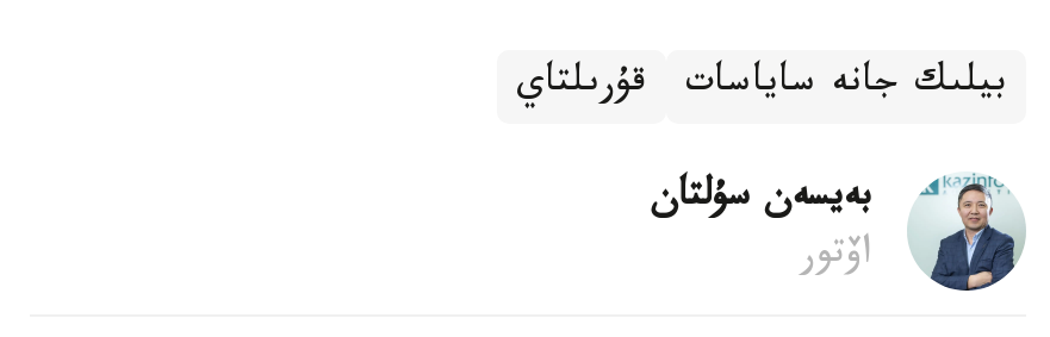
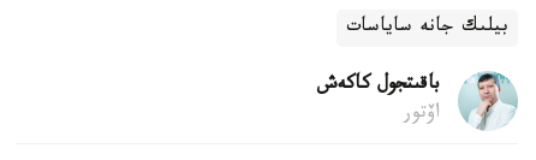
- [image]
- قۇرىلتاي
- بەيسەن سۇلتان
+ [image]
+ باقىتجول كاكەش
